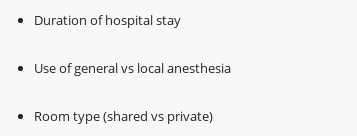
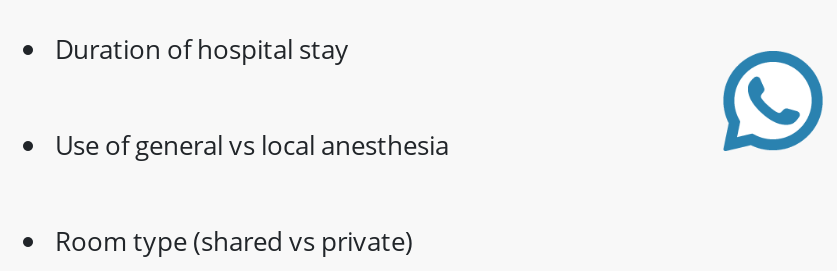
+ [image]
